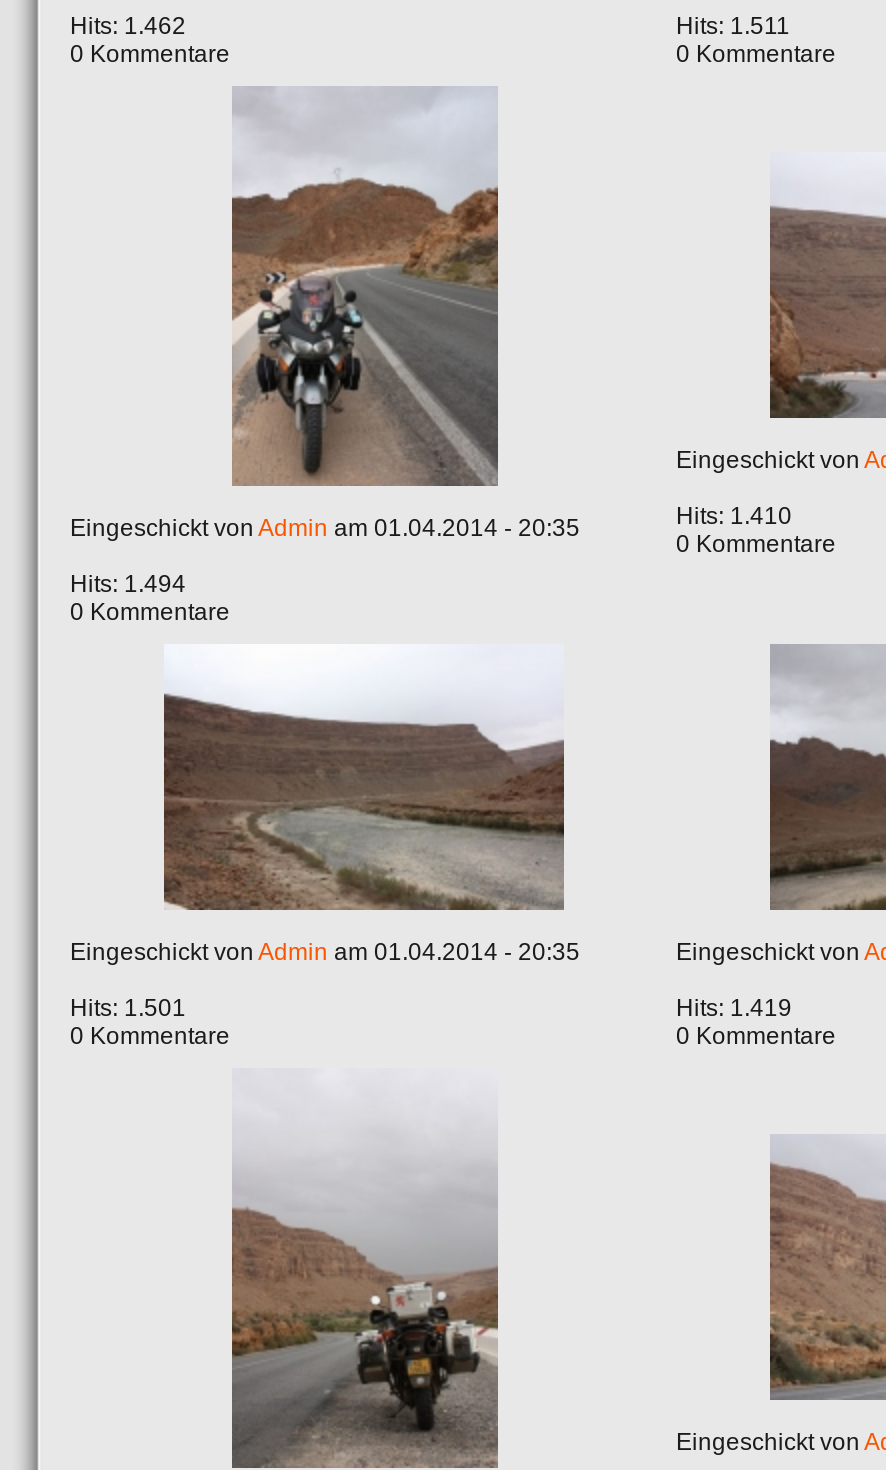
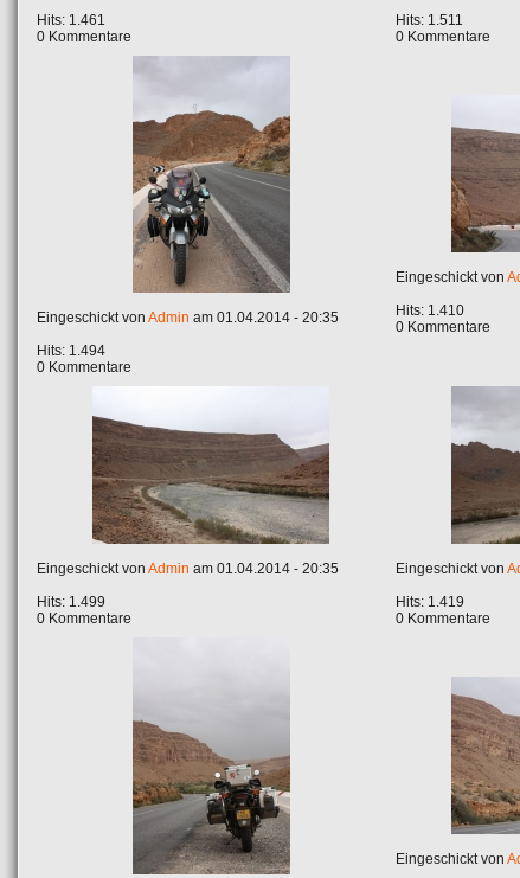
- Hits: 1.462
+ Hits: 1.461

- Hits: 1.501
+ Hits: 1.499
